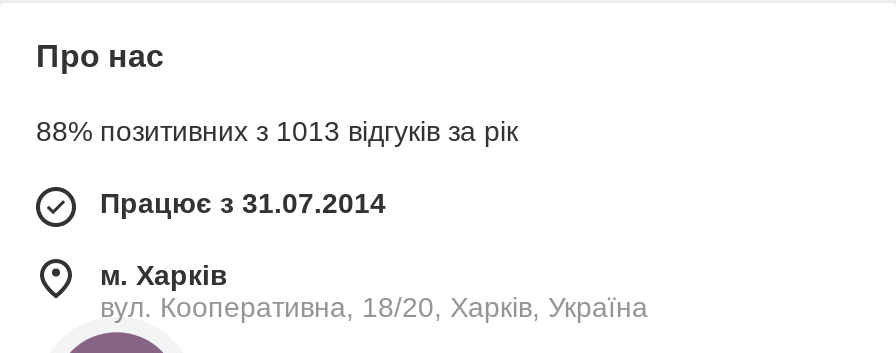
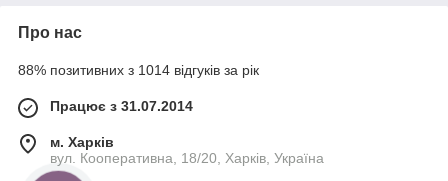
- 88% позитивних з 1013 відгуків за рік
+ 88% позитивних з 1014 відгуків за рік
